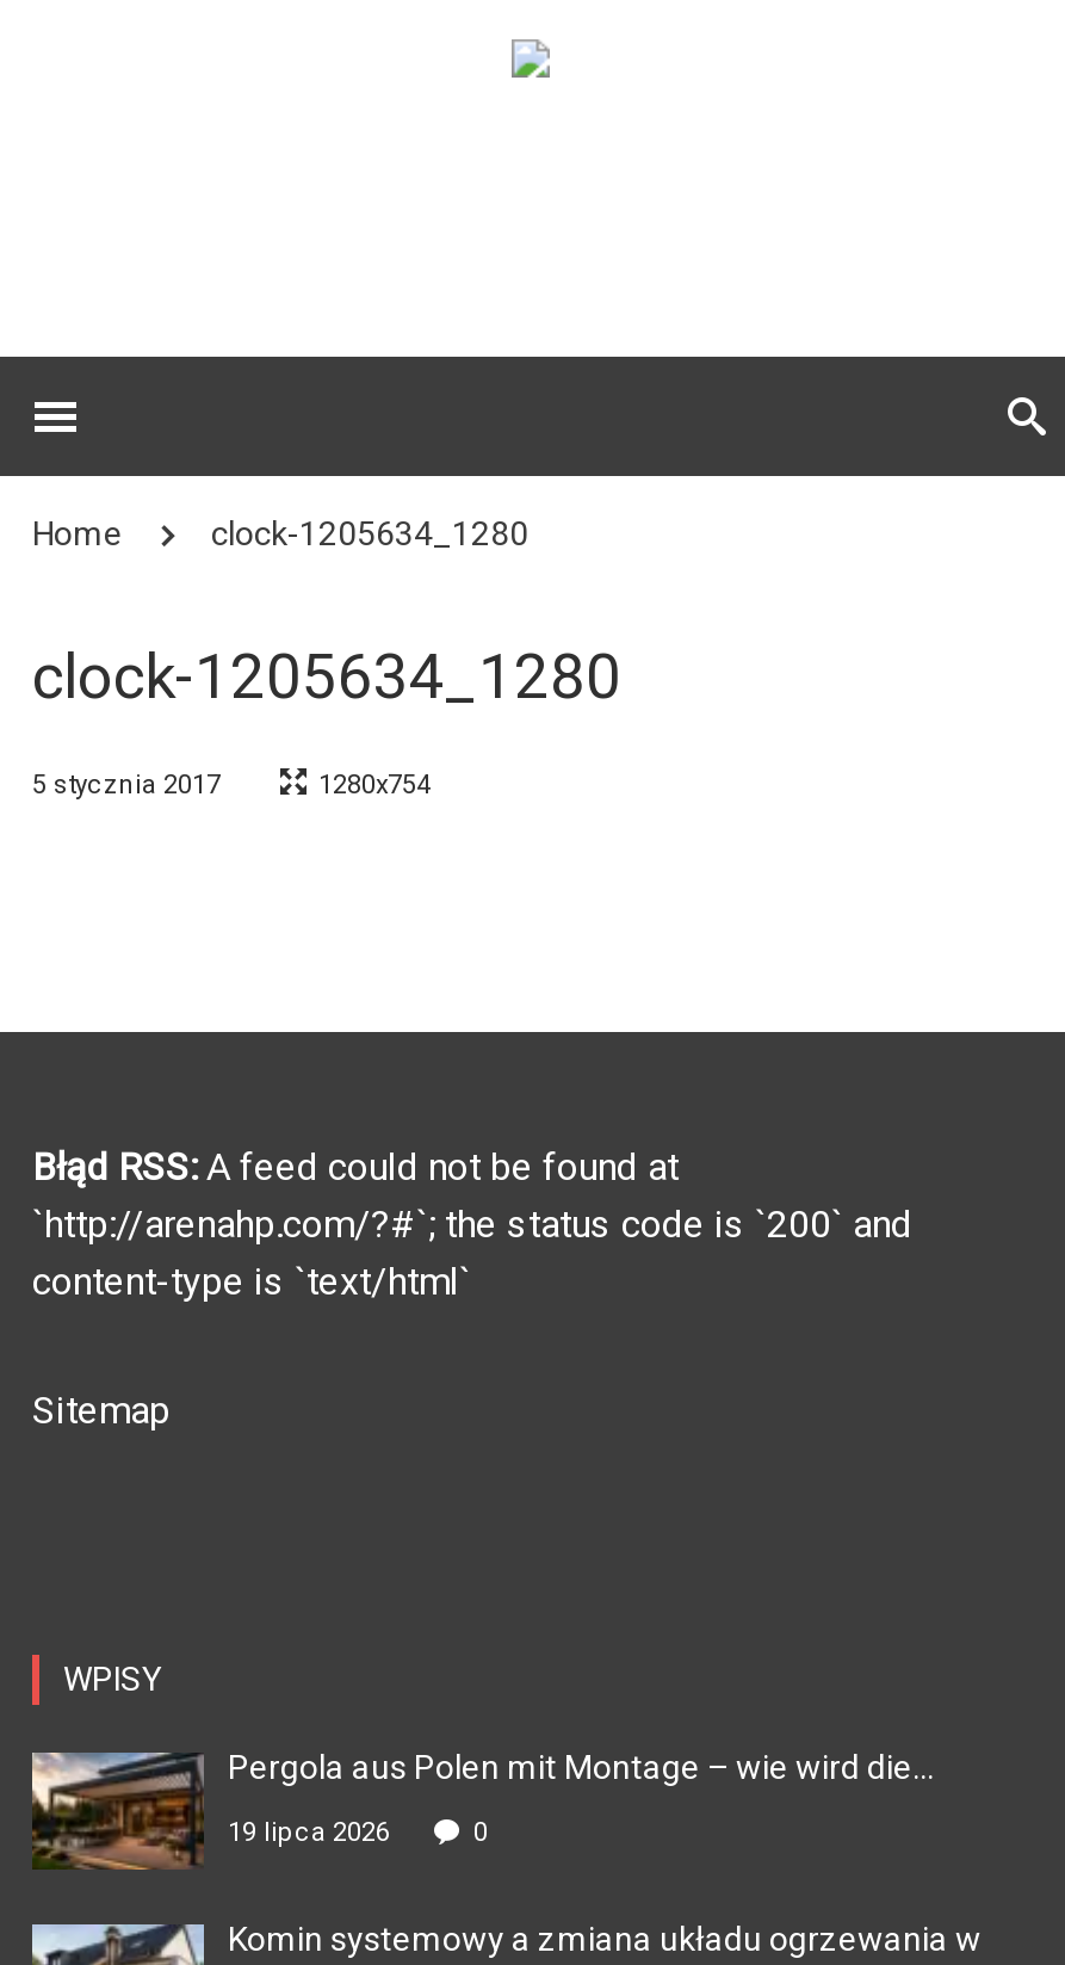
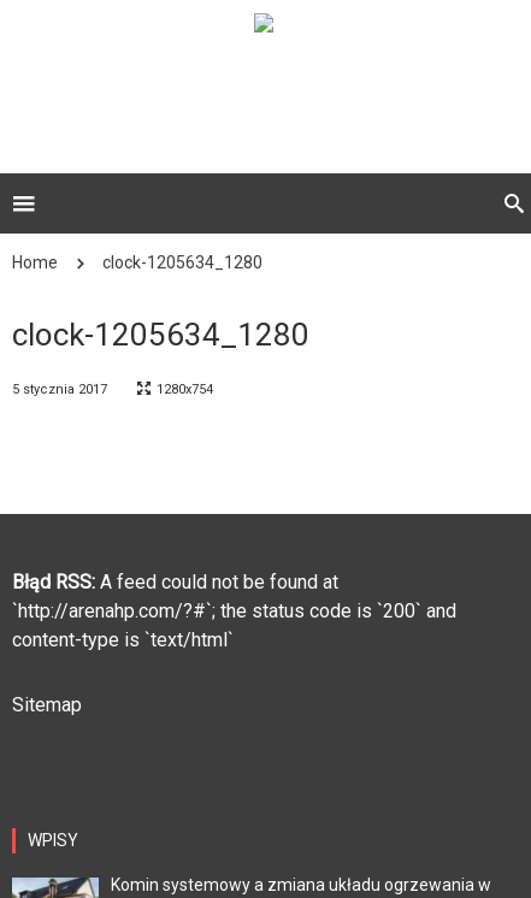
- [image]
- Pergola aus Polen mit Montage – wie wird die...
- 19 lipca 2026
- 0
